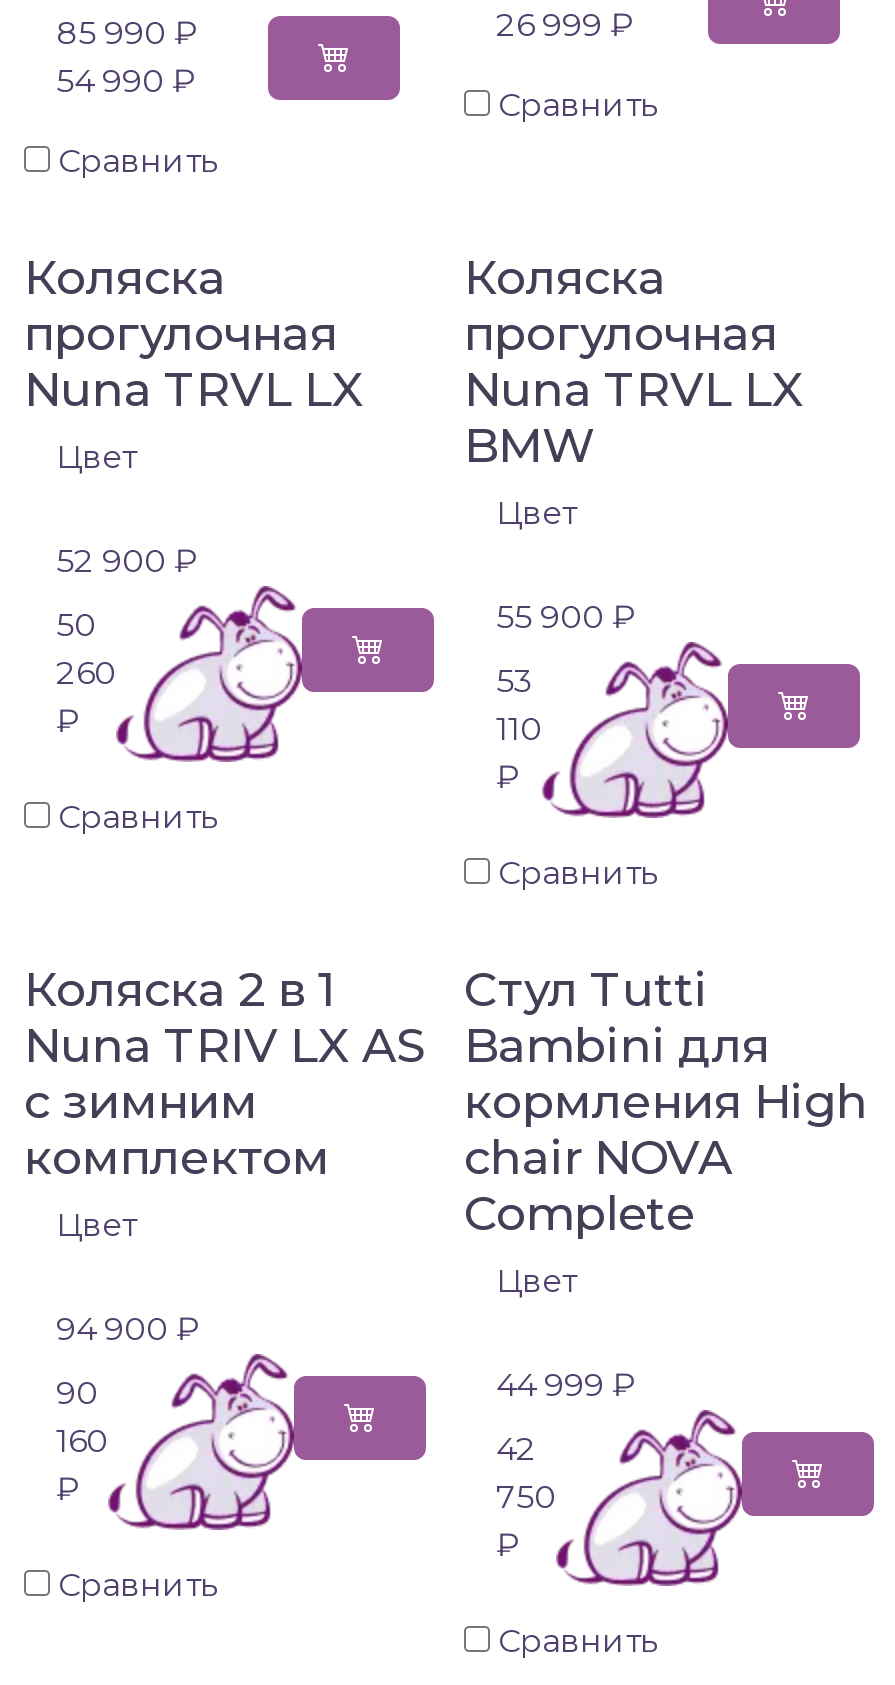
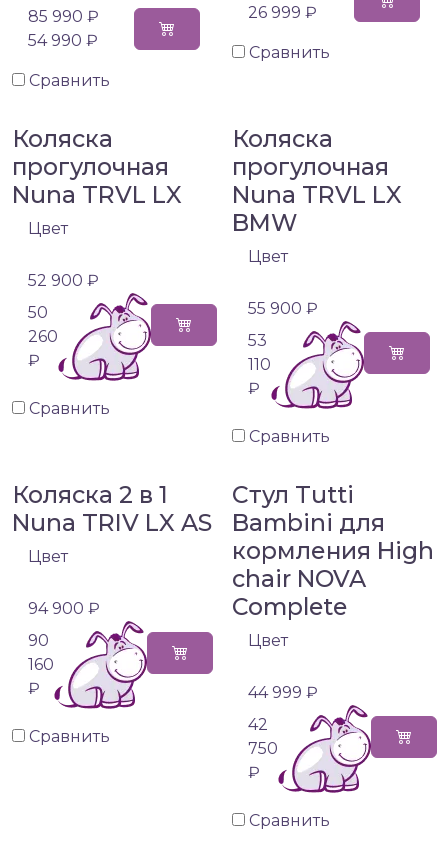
- с зимним
- комплектом

moved up: [image] | Цвет | 94 900 ₽ | 90 | 160 | Сравнить
